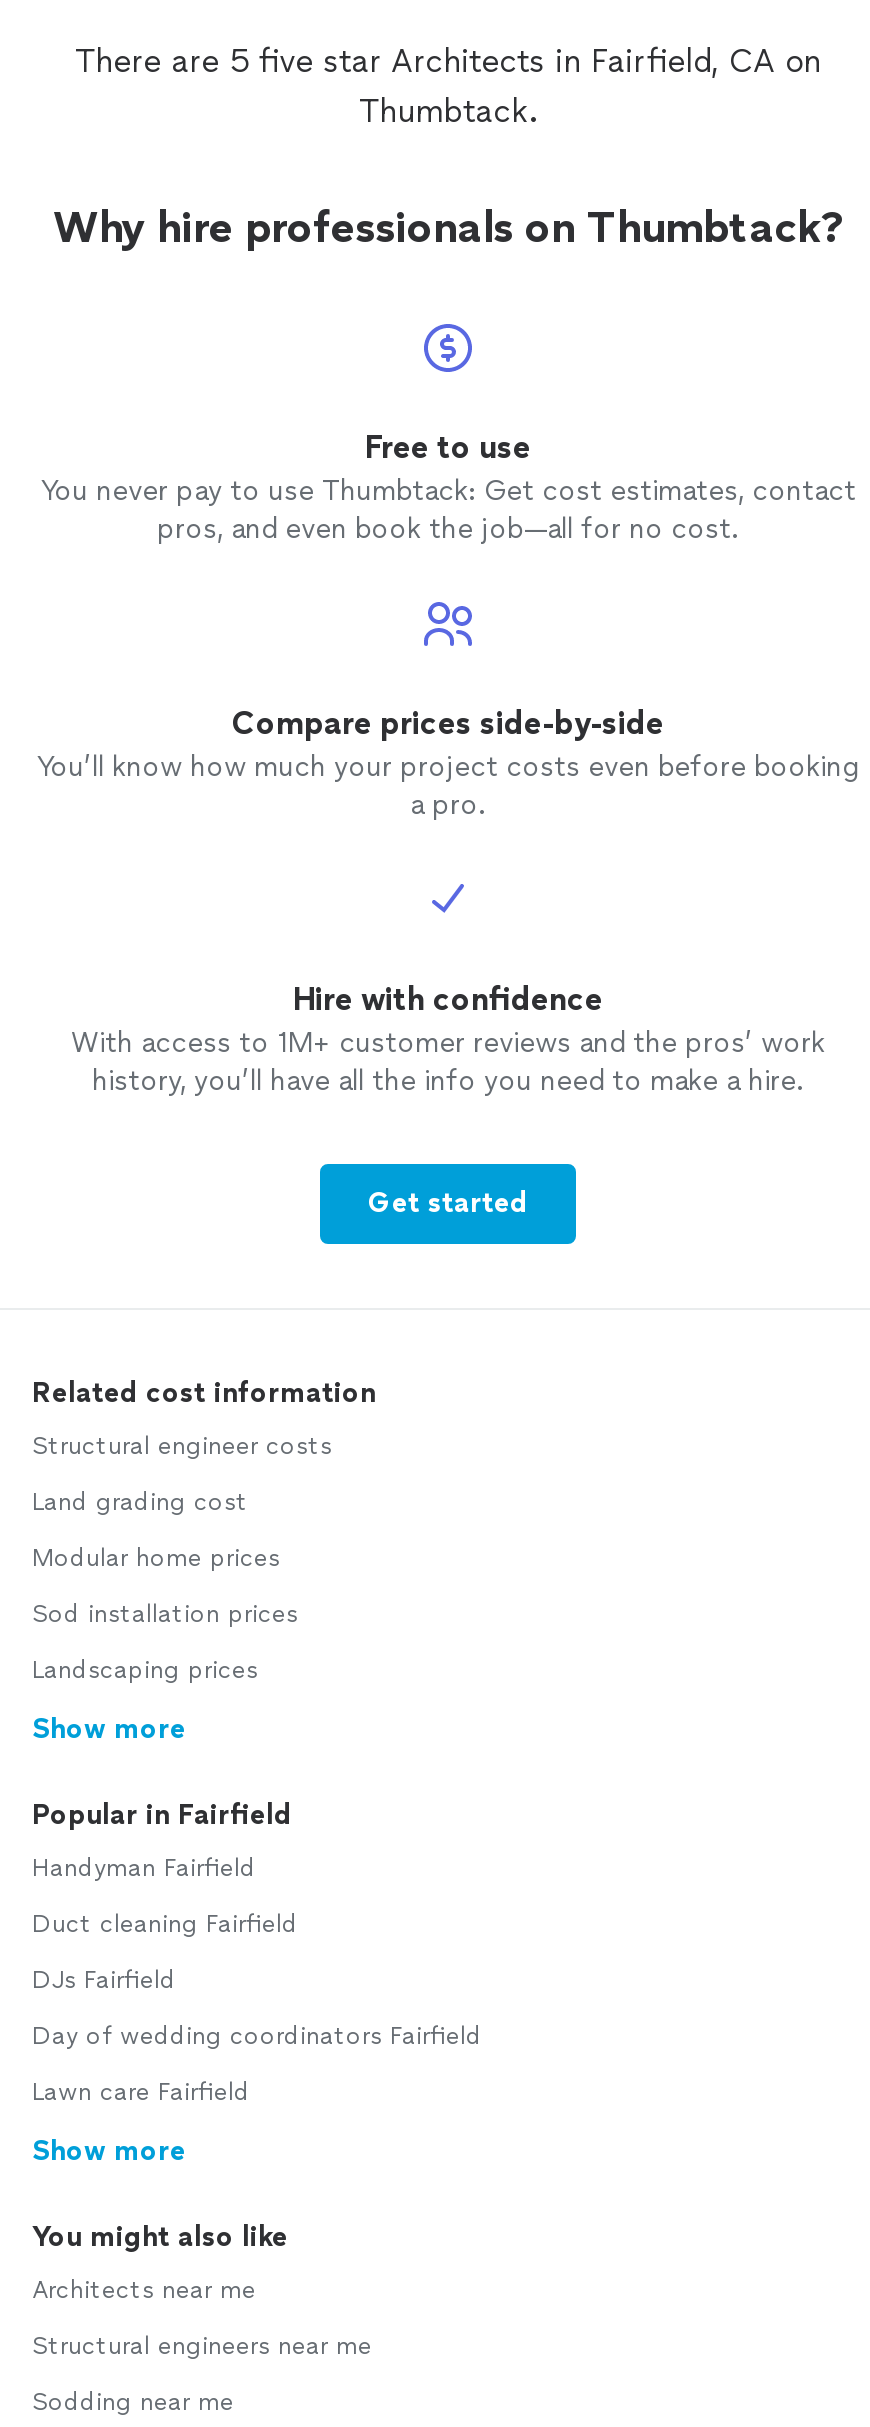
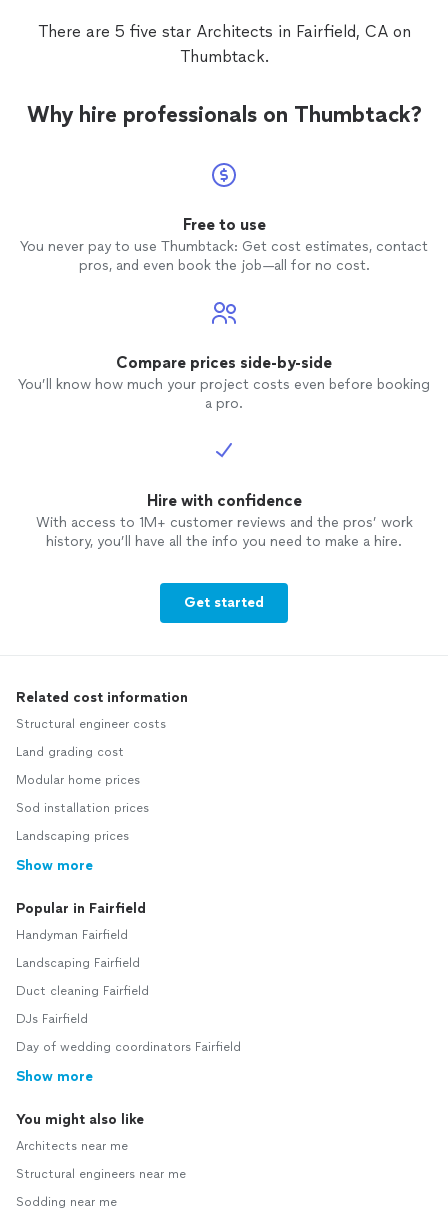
+ Landscaping Fairfield

moved down: Duct cleaning Fairfield | DJs Fairfield | Day of wedding coordinators Fairfield

- Lawn care Fairfield
